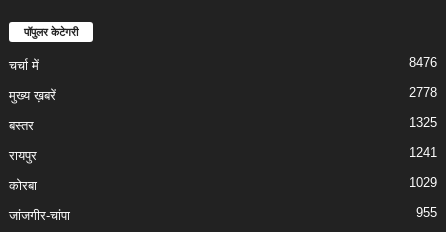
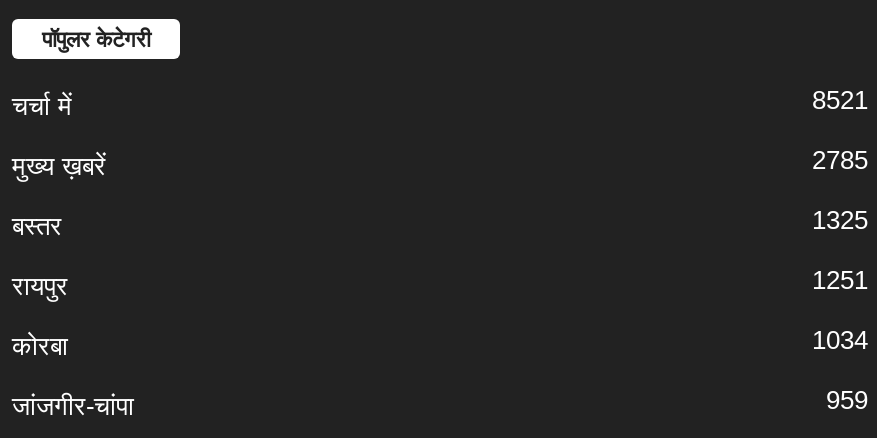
- 8476
+ 8521

- 2778
+ 2785

- 1241
+ 1251

- 1029
+ 1034

- 955
+ 959
